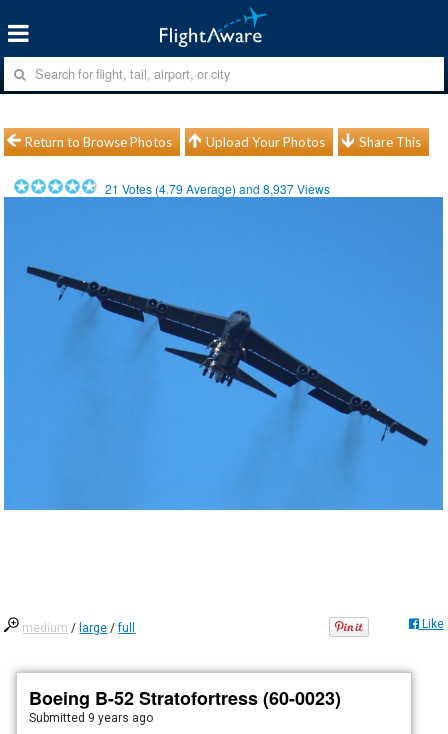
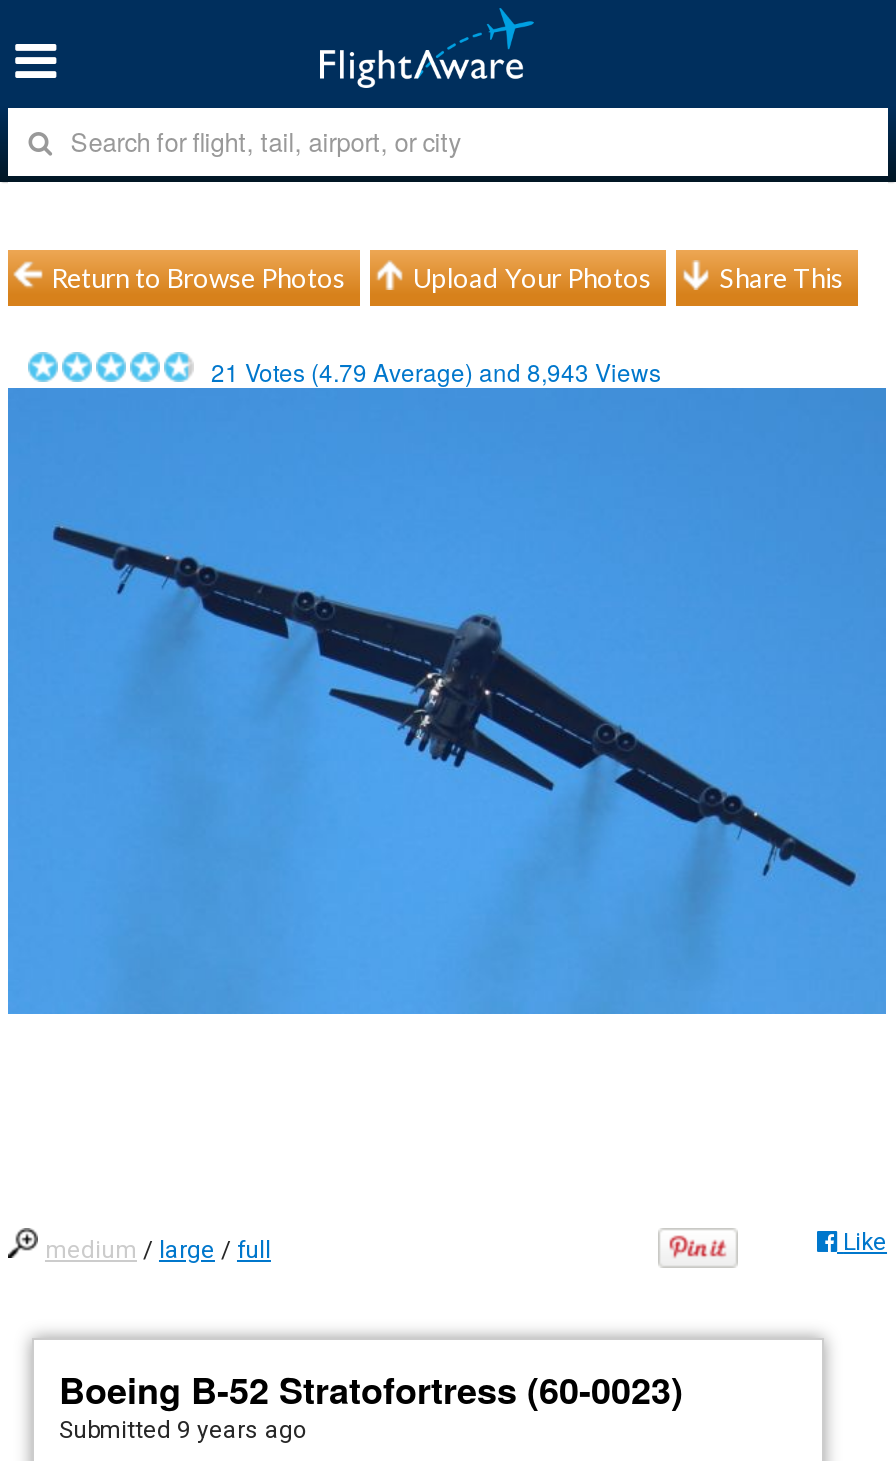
- 21 Votes (4.79 Average) and 8,937 Views
+ 21 Votes (4.79 Average) and 8,943 Views
